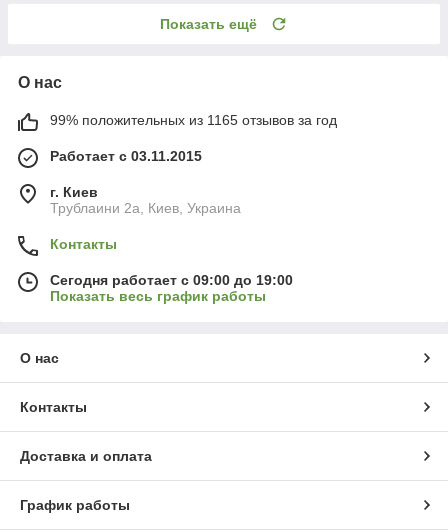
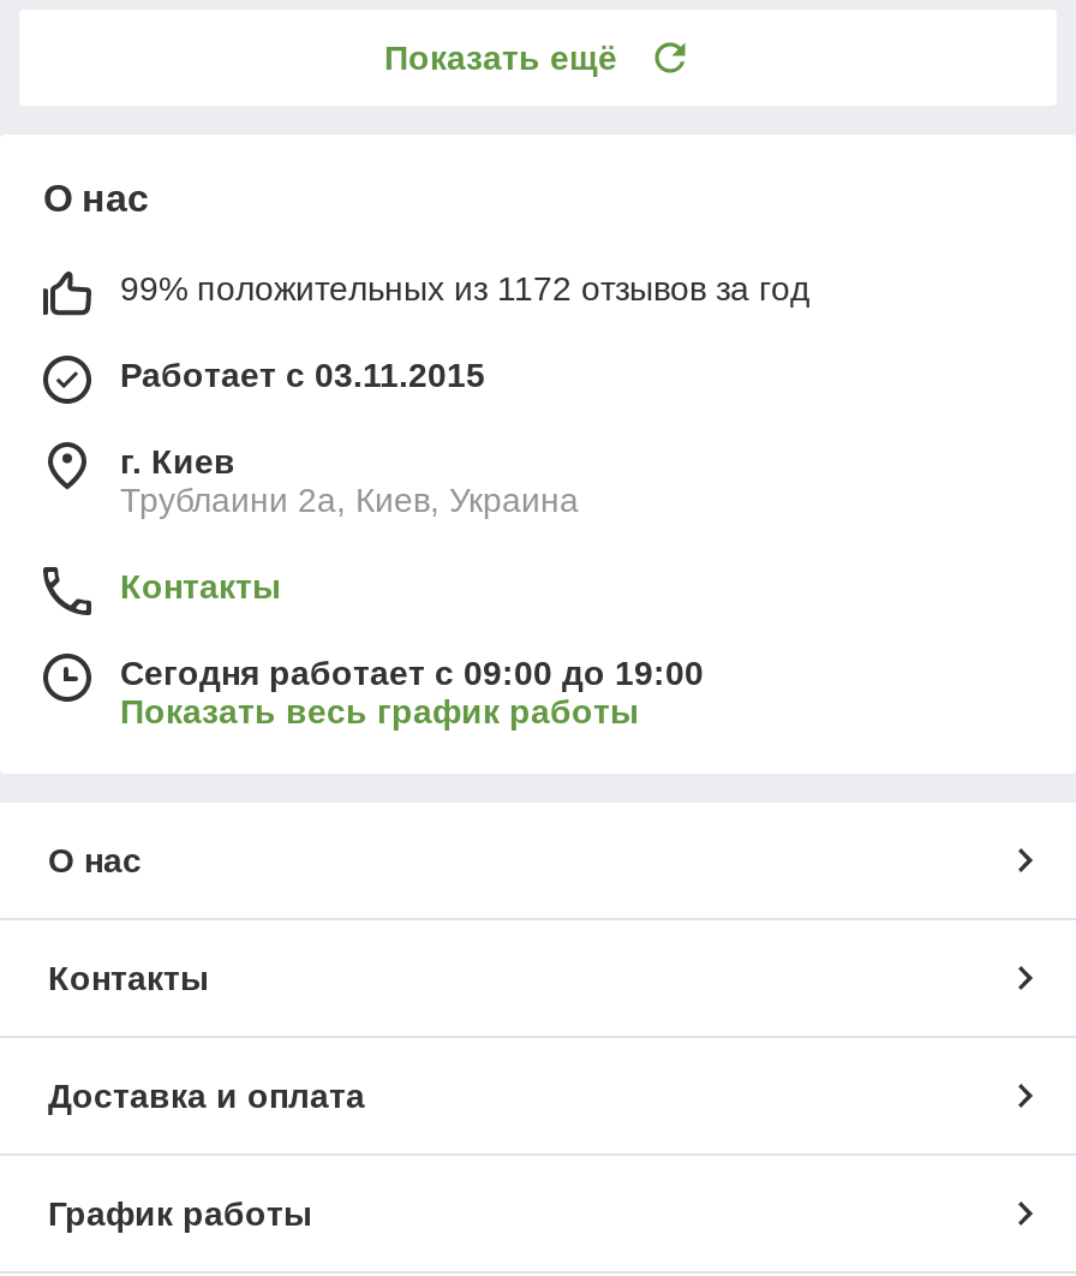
- 99% положительных из 1165 отзывов за год
+ 99% положительных из 1172 отзывов за год
